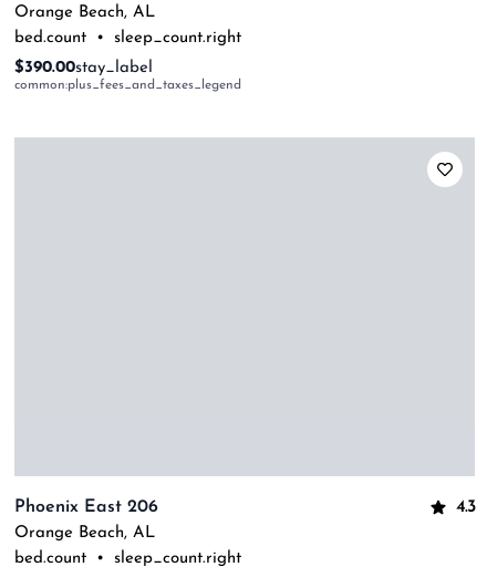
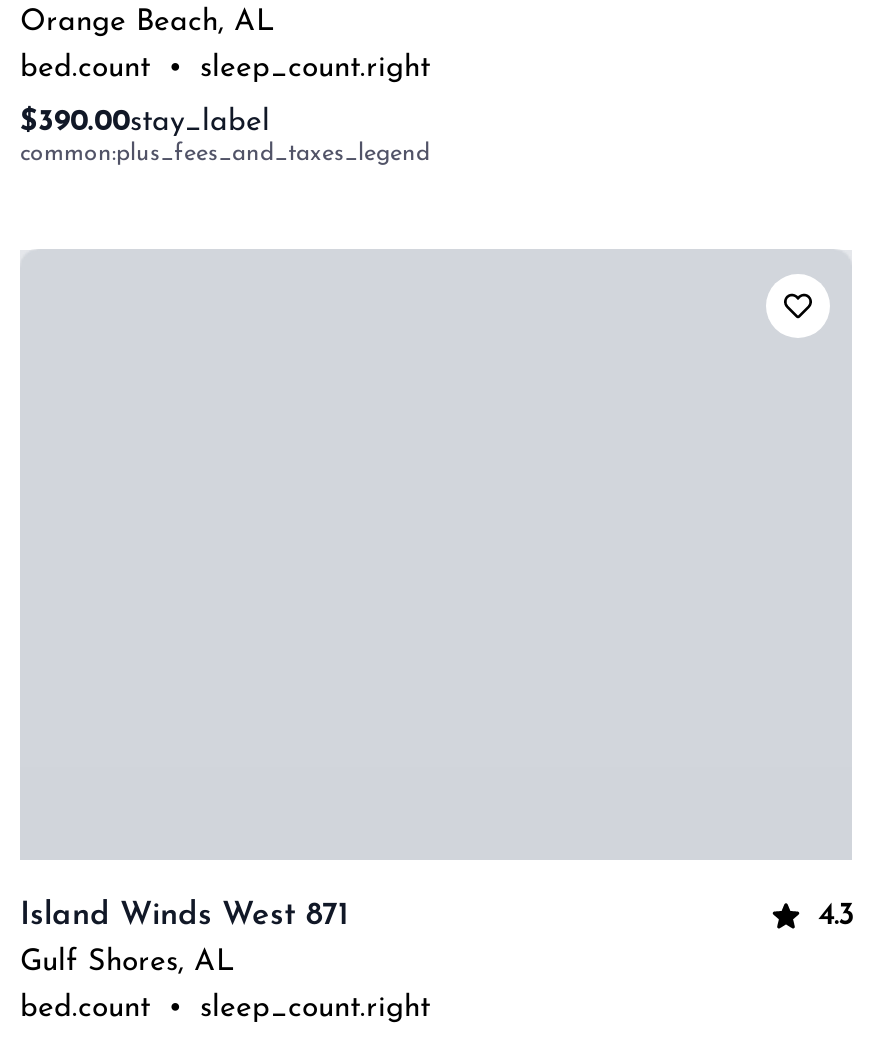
- Phoenix East 206
+ Island Winds West 871

- Orange Beach, AL
+ Gulf Shores, AL
